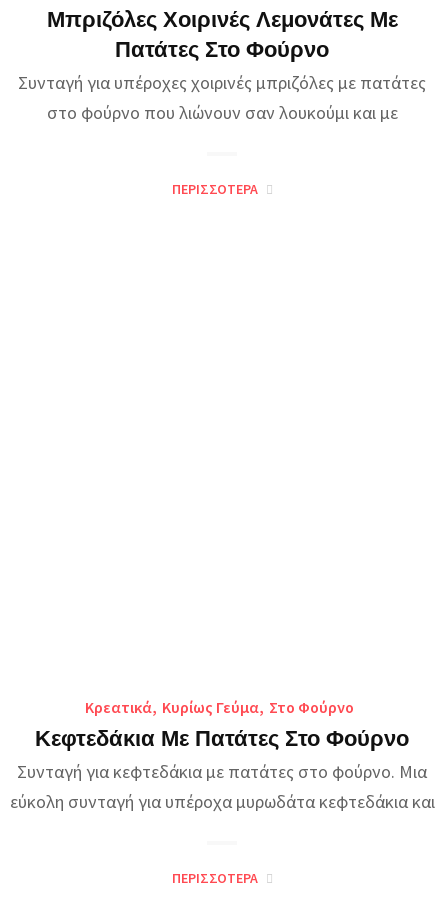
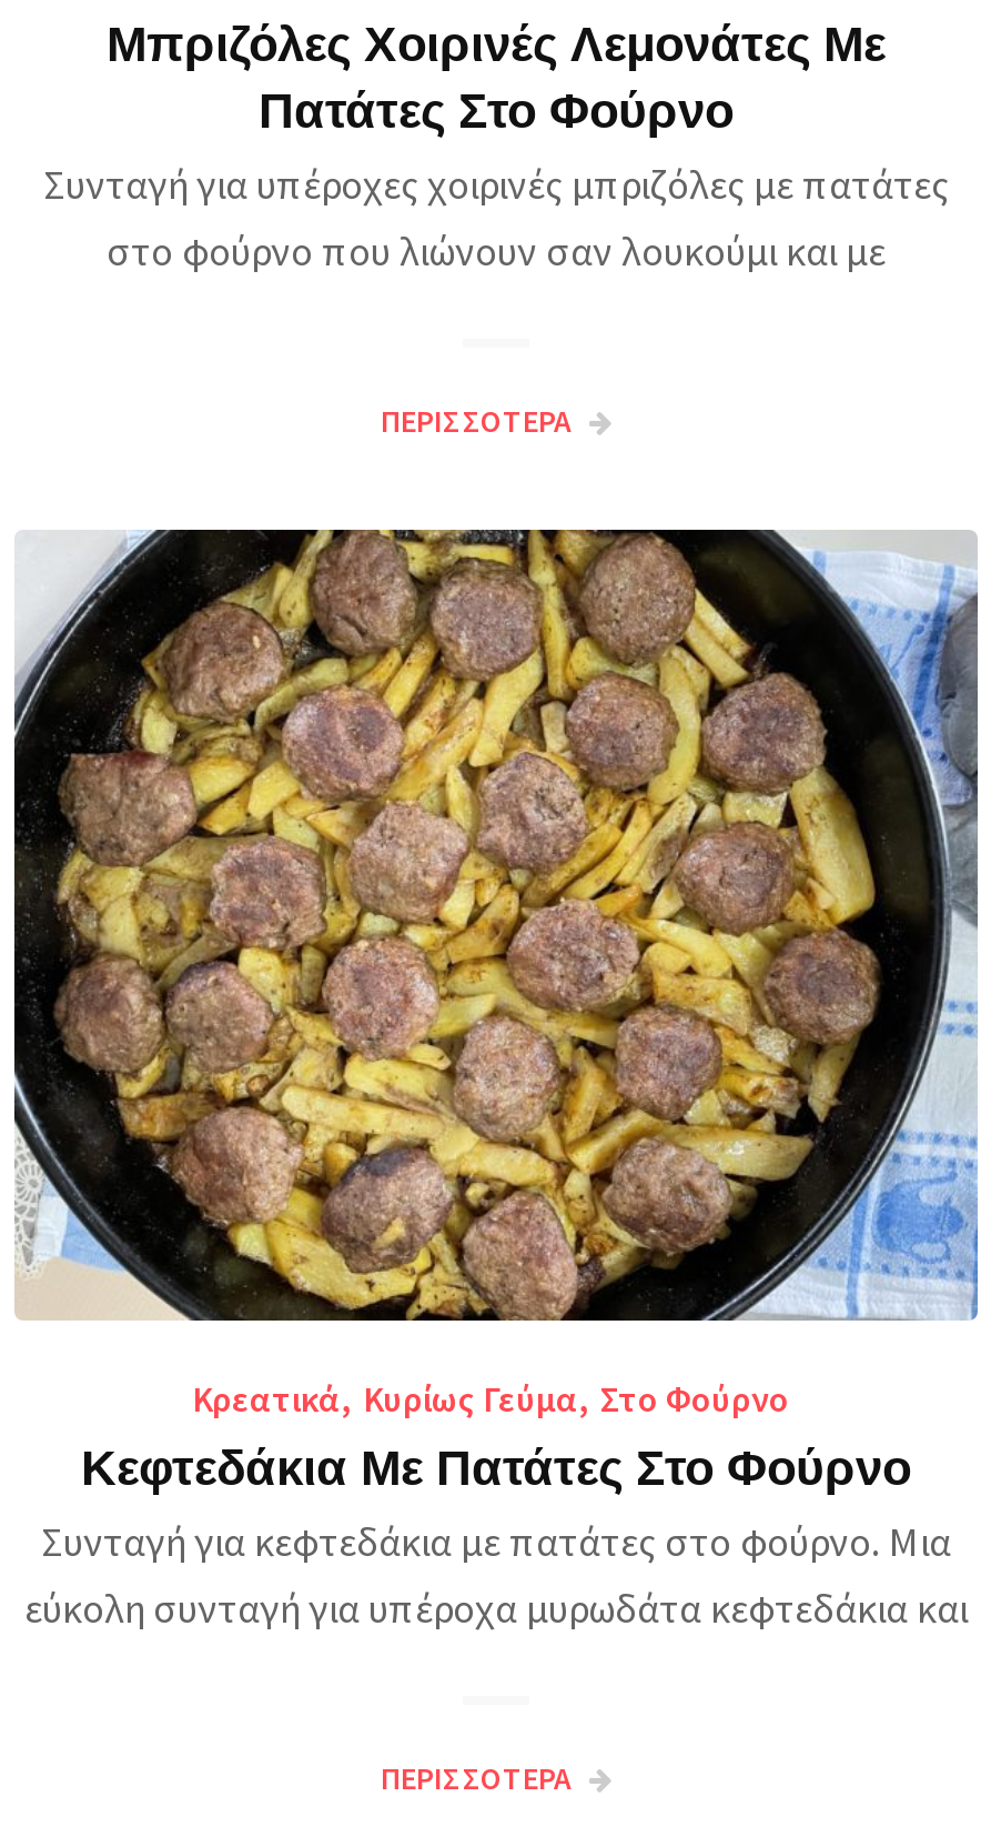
+ [image]
